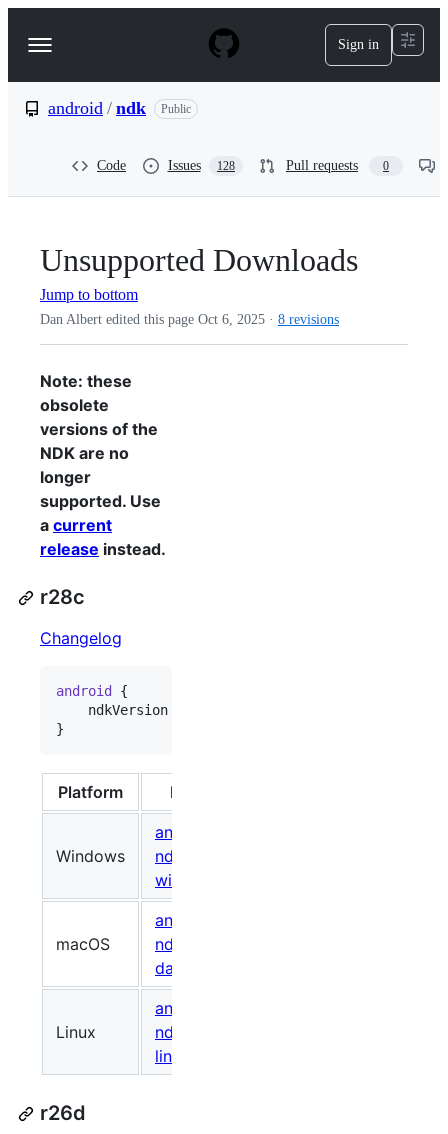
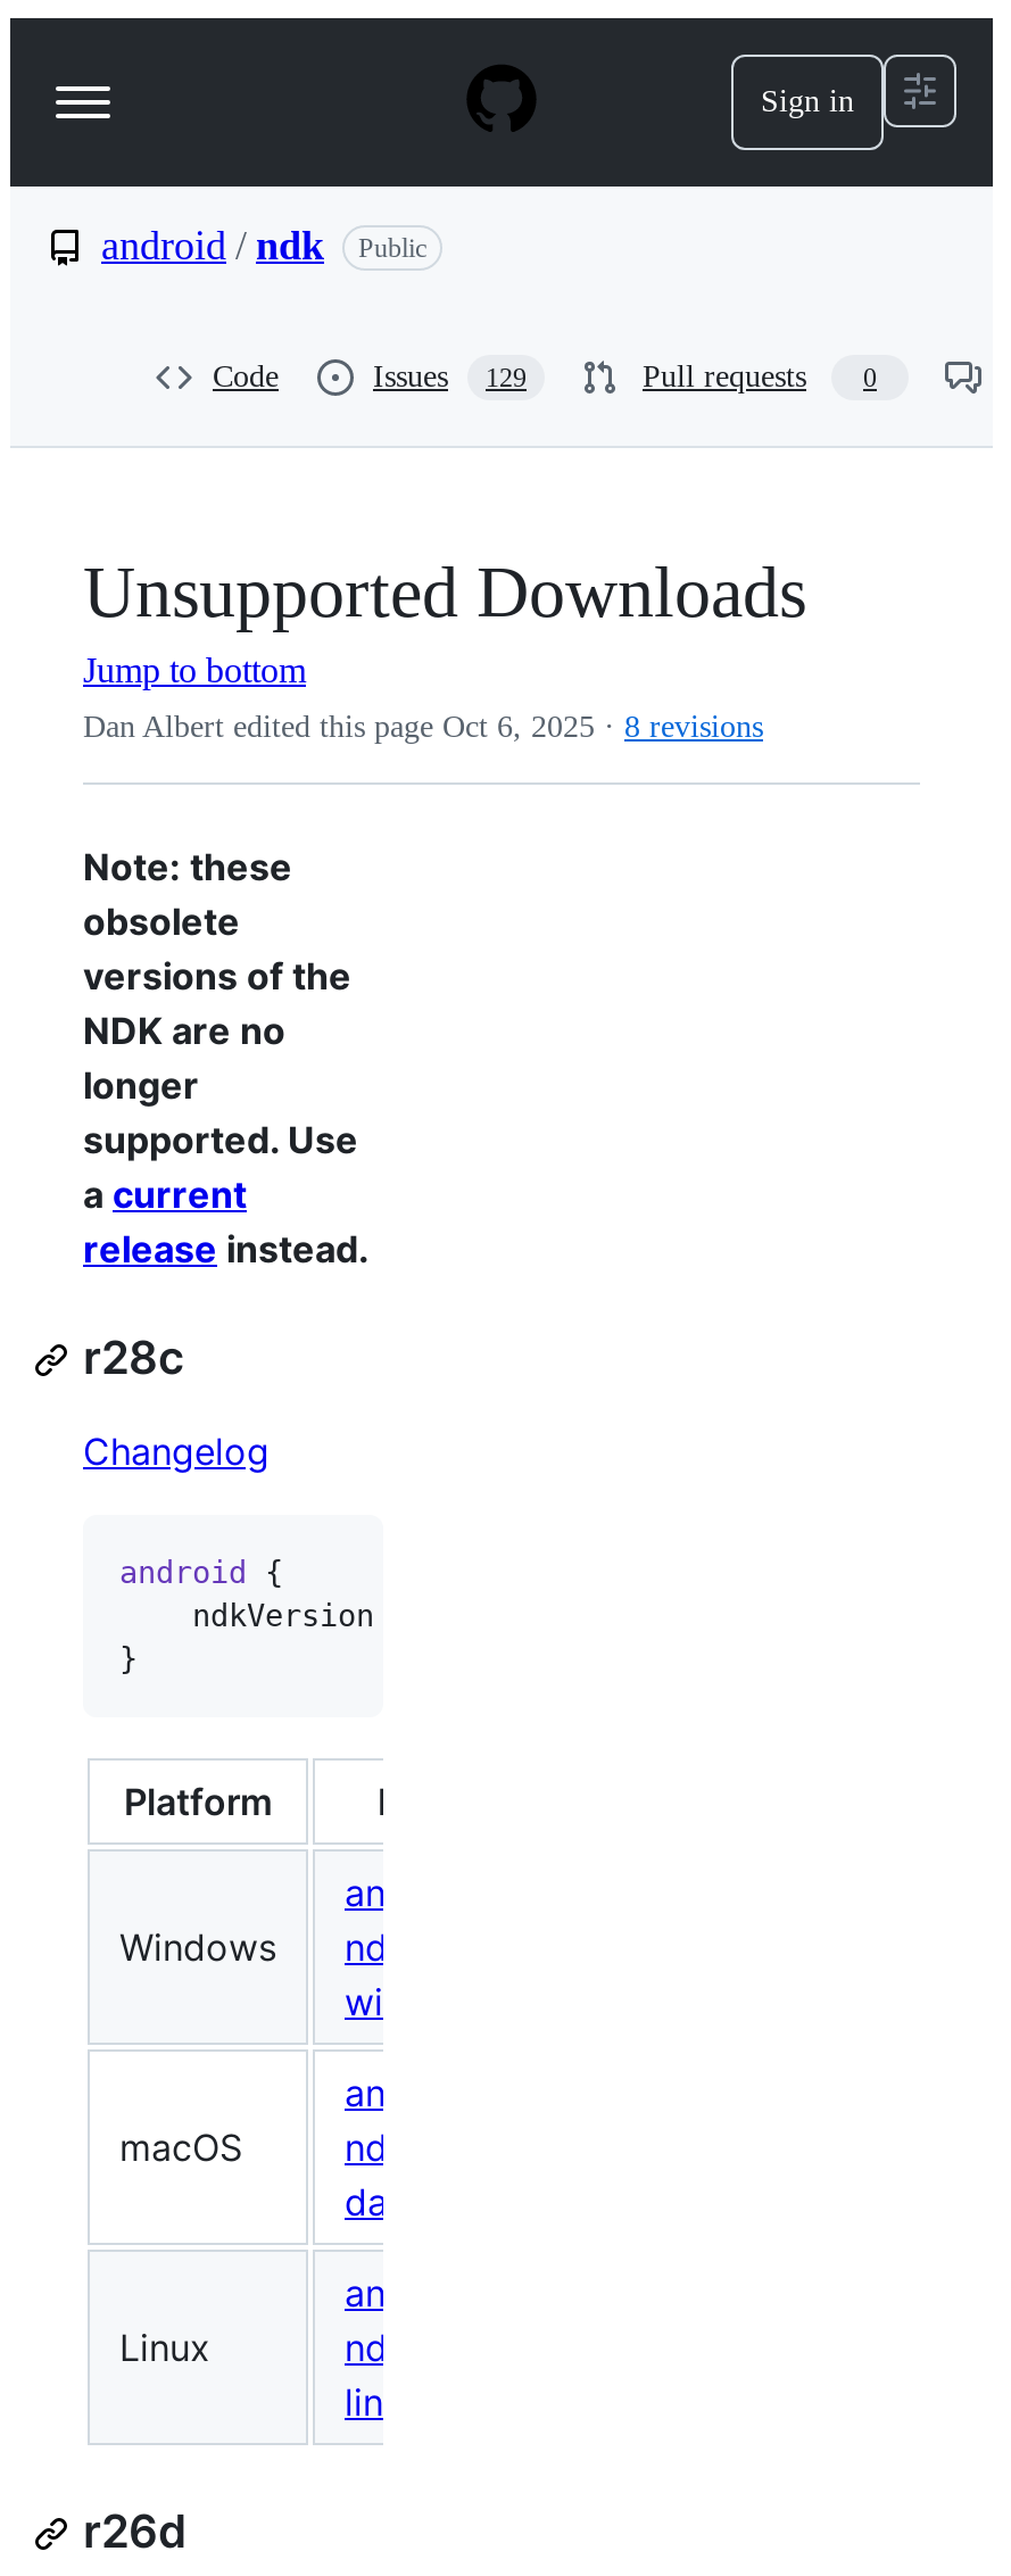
- Issues 128
+ Issues 129
